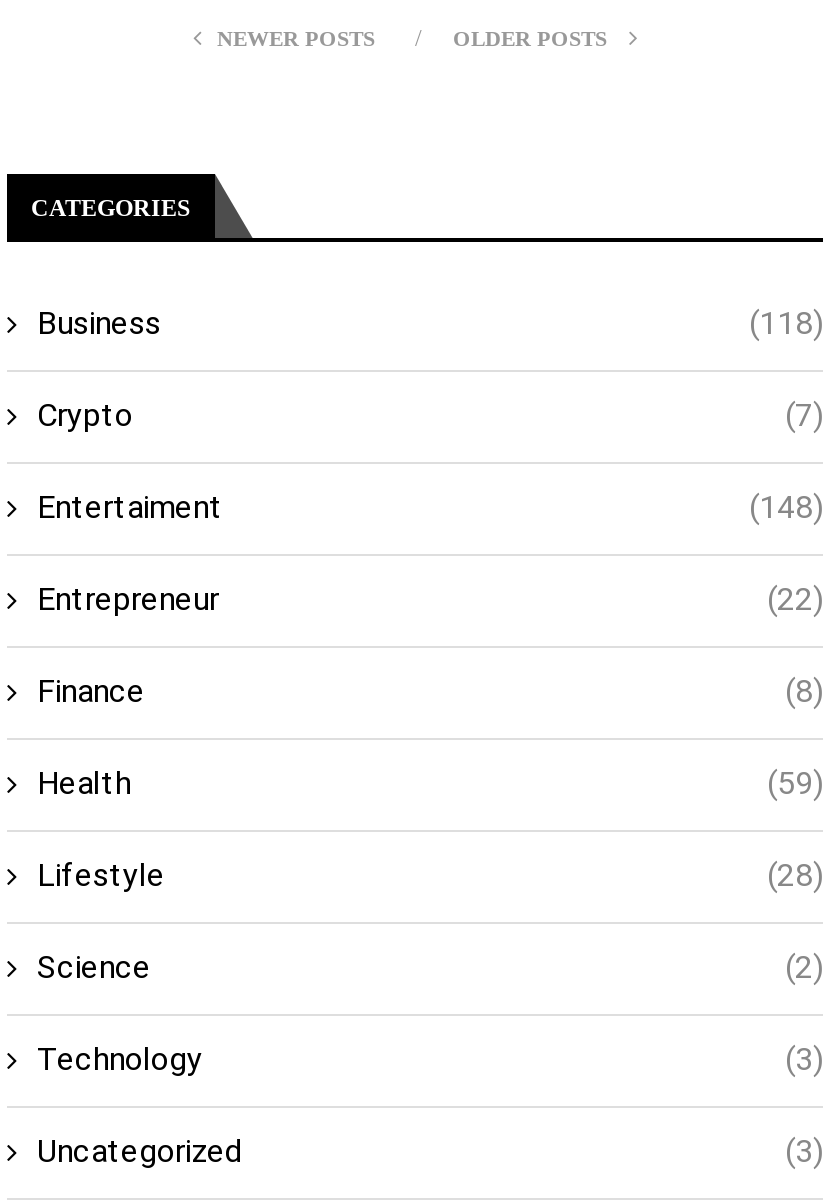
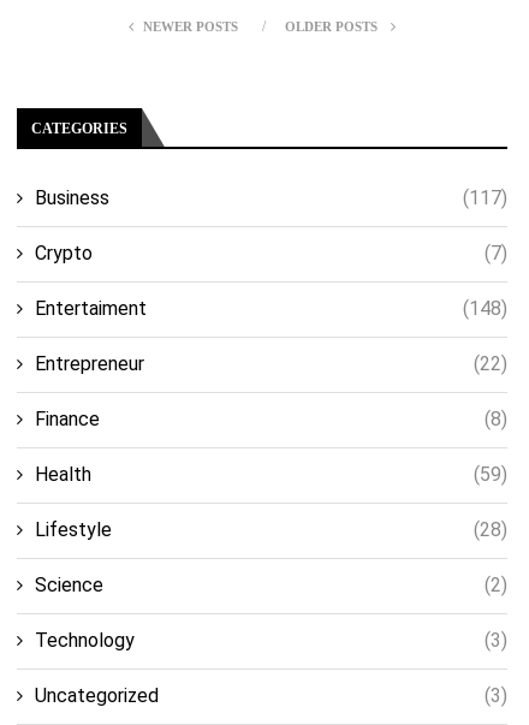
- (118)
+ (117)
